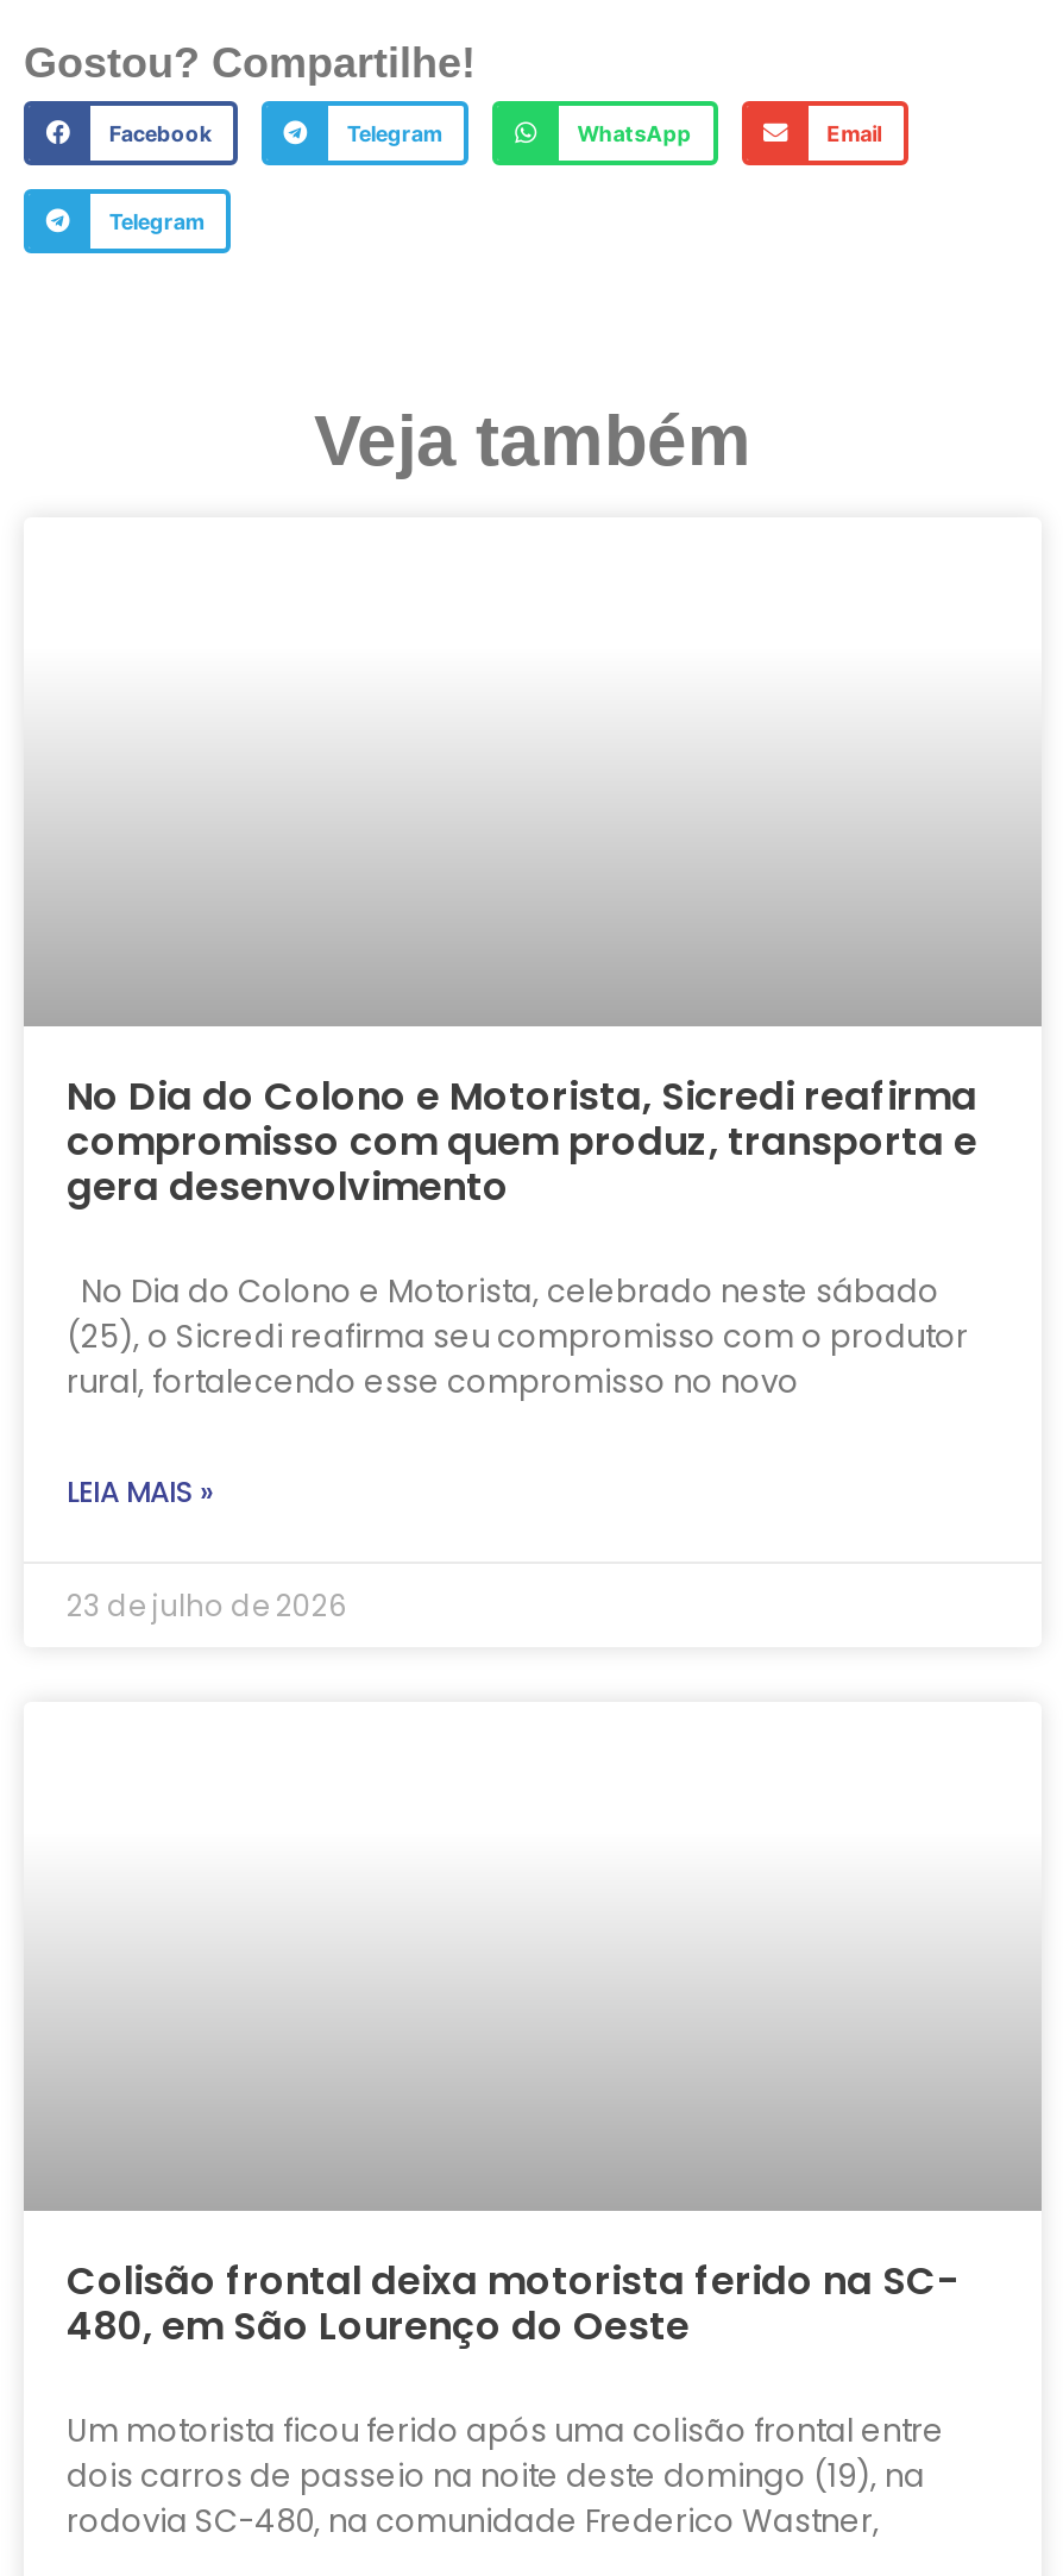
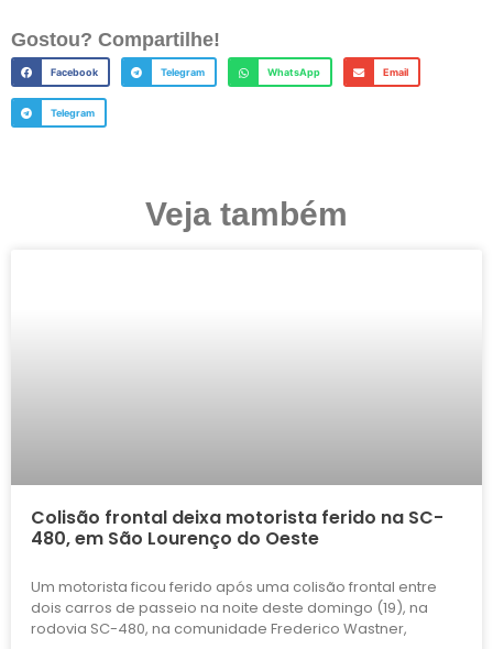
- No Dia do Colono e Motorista, Sicredi reafirma
- compromisso com quem produz, transporta e
- gera desenvolvimento
- No Dia do Colono e Motorista, celebrado neste sábado
- (25), o Sicredi reafirma seu compromisso com o produtor
- rural, fortalecendo esse compromisso no novo
- LEIA MAIS »
- 23 de julho de 2026
